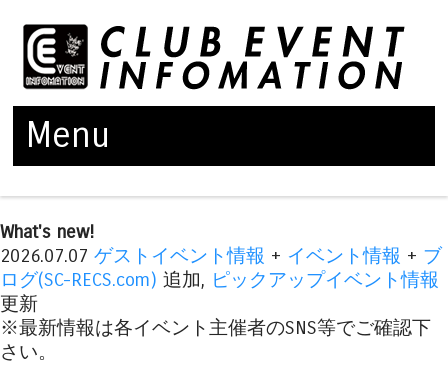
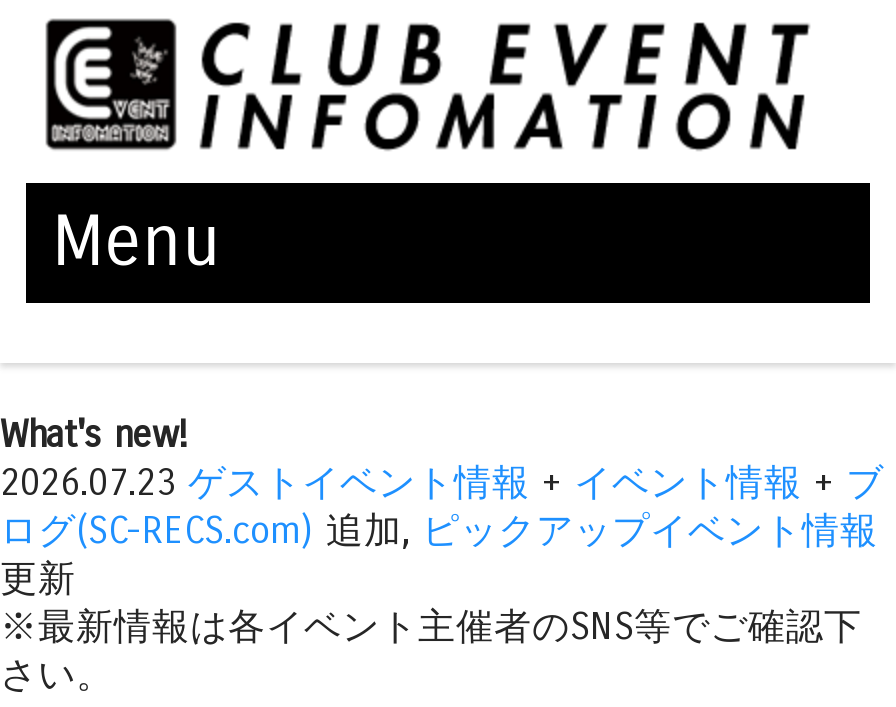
- 2026.07.07ゲストイベント情報+イベント情報+ブ
+ 2026.07.23ゲストイベント情報+イベント情報+ブ
